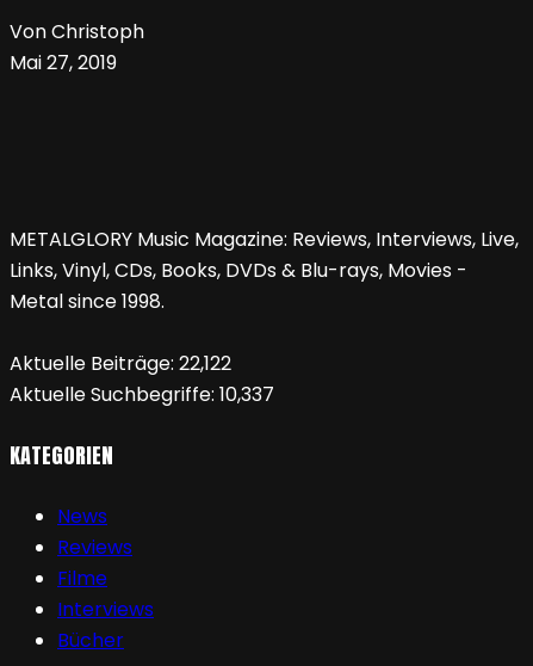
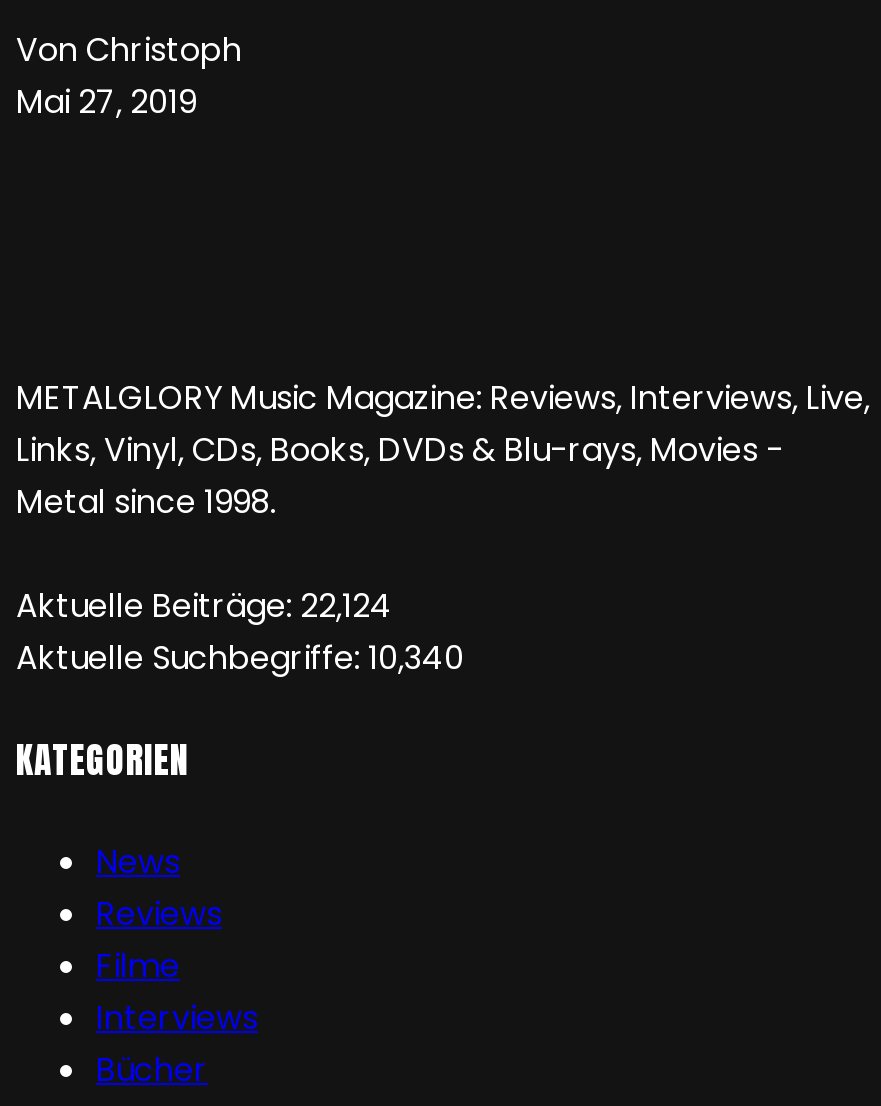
- Aktuelle Beiträge: 22,122
+ Aktuelle Beiträge: 22,124

- Aktuelle Suchbegriffe: 10,337
+ Aktuelle Suchbegriffe: 10,340
